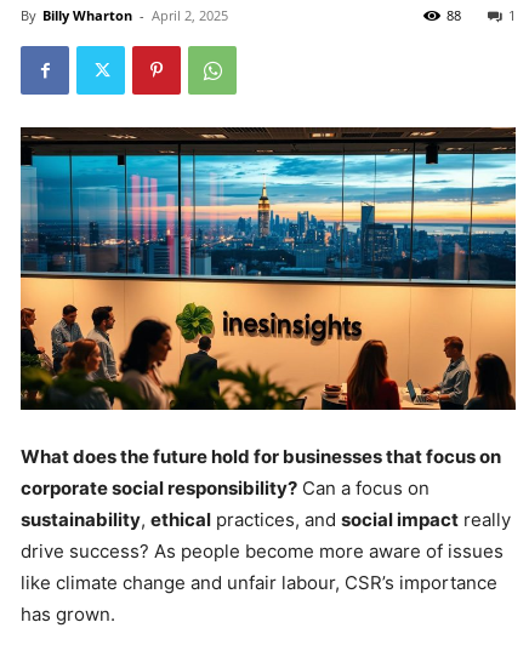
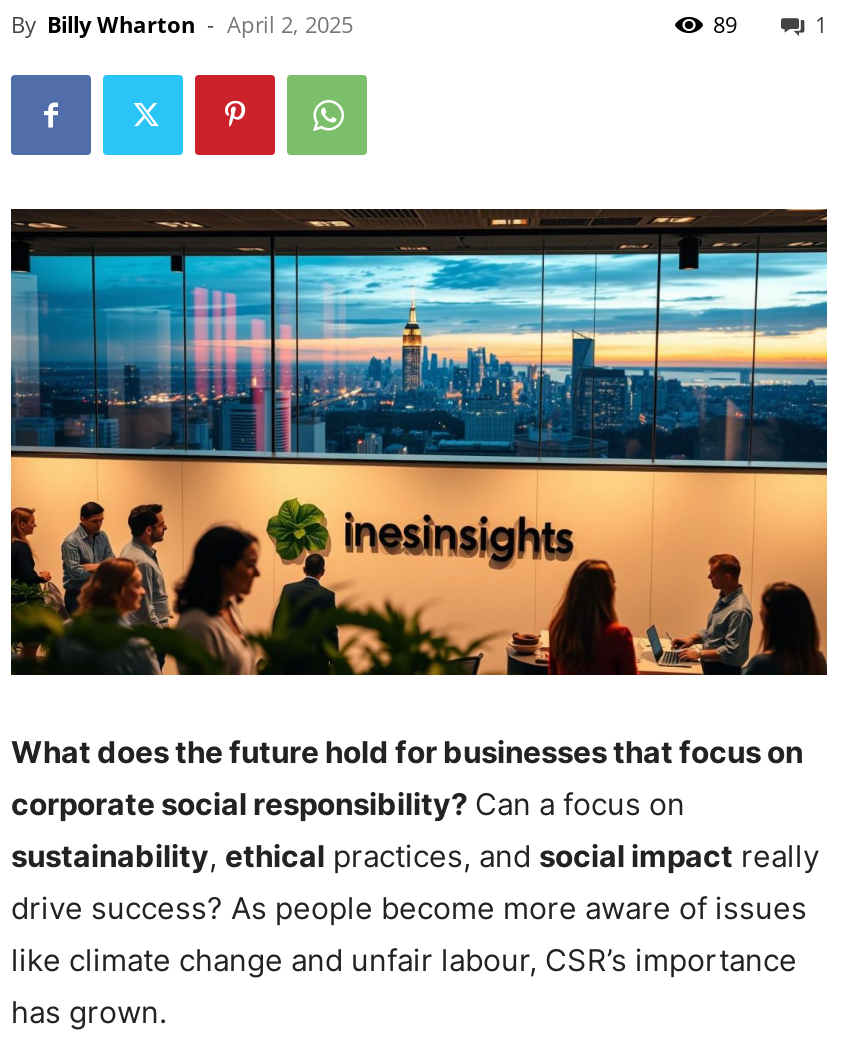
- 88
+ 89
